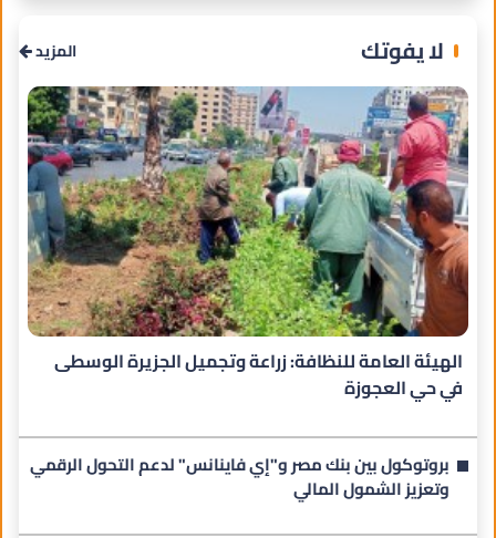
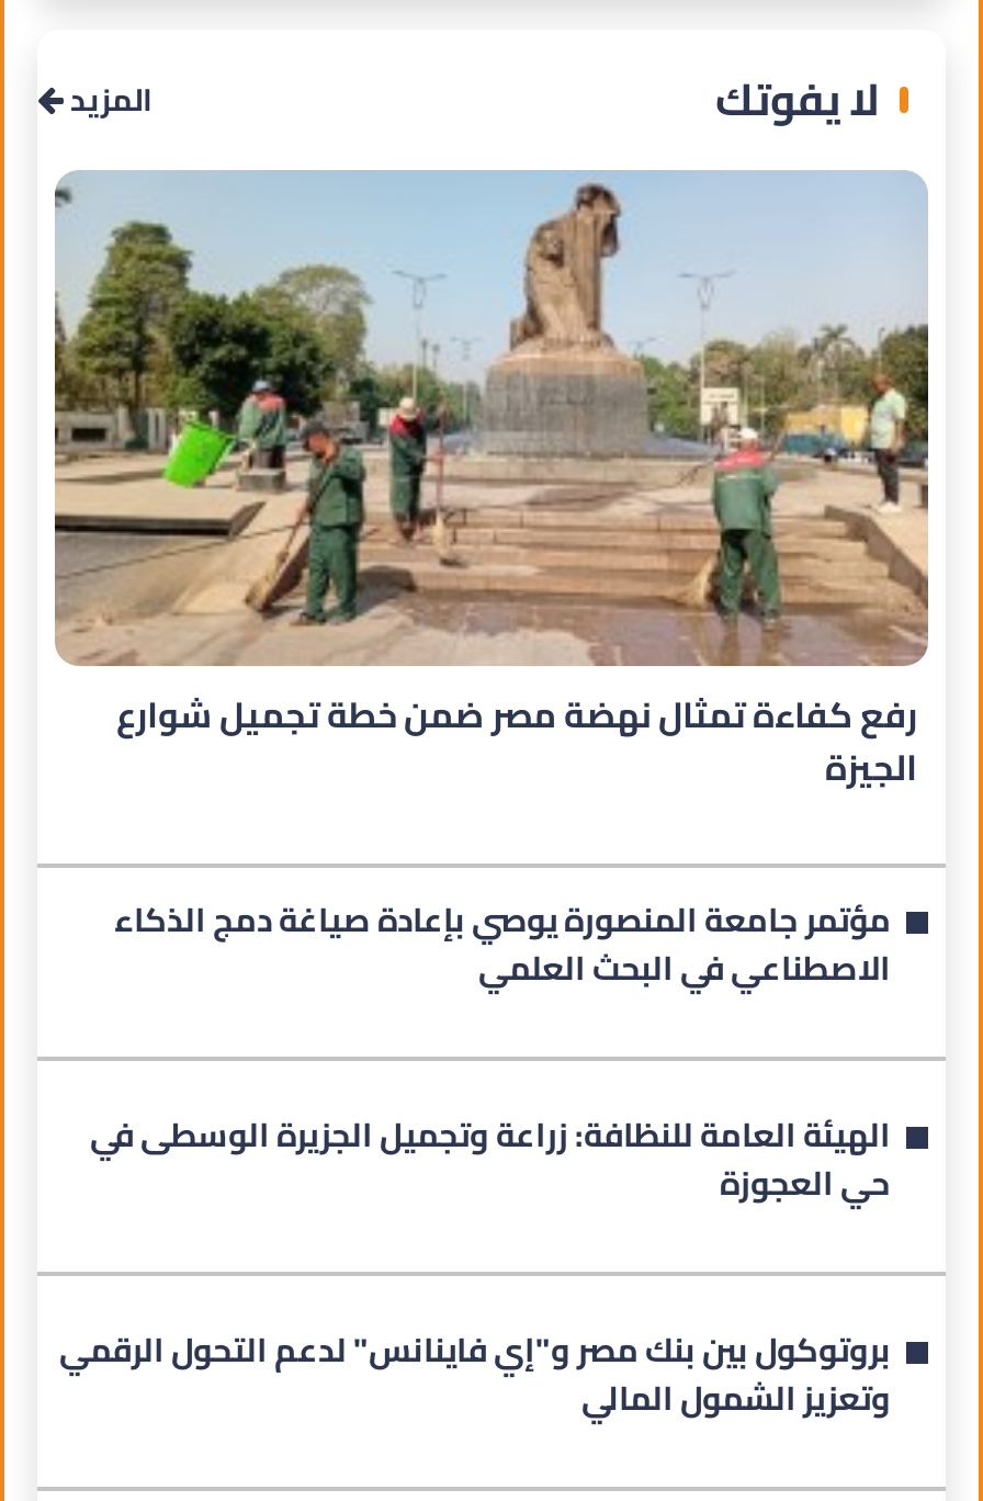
- [image]
- الهيئة العامة للنظافة: زراعة وتجميل الجزيرة الوسطى
- في حي العجوزة
+ [image]
+ رفع كفاءة تمثال نهضة مصر ضمن خطة تجميل شوارع
+ الجيزة
+ مؤتمر جامعة المنصورة يوصي بإعادة صياغة دمج الذكاء
+ الاصطناعي في البحث العلمي
+ الهيئة العامة للنظافة: زراعة وتجميل الجزيرة الوسطى في
+ حي العجوزة
